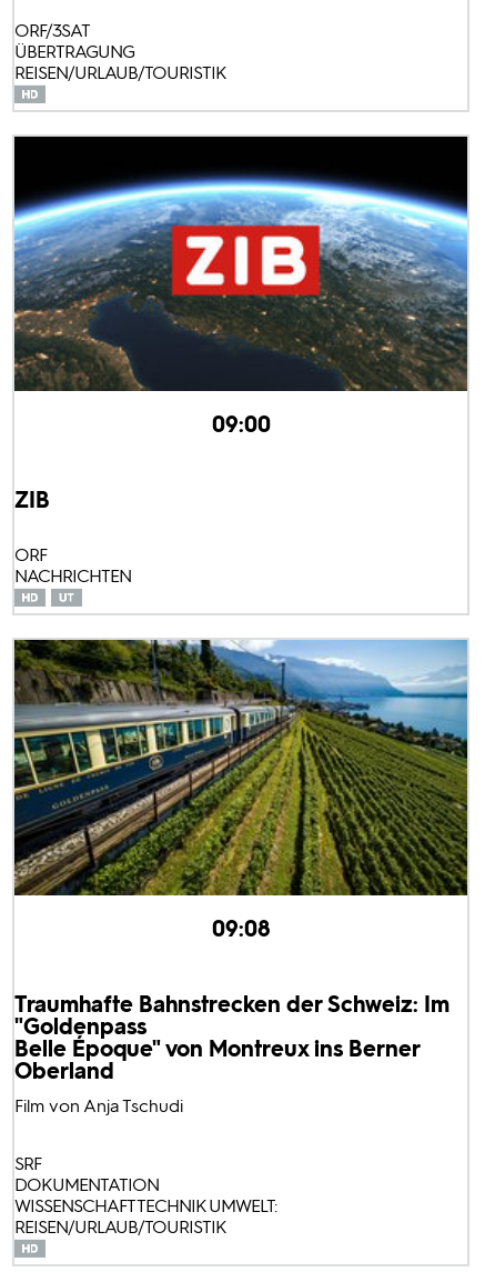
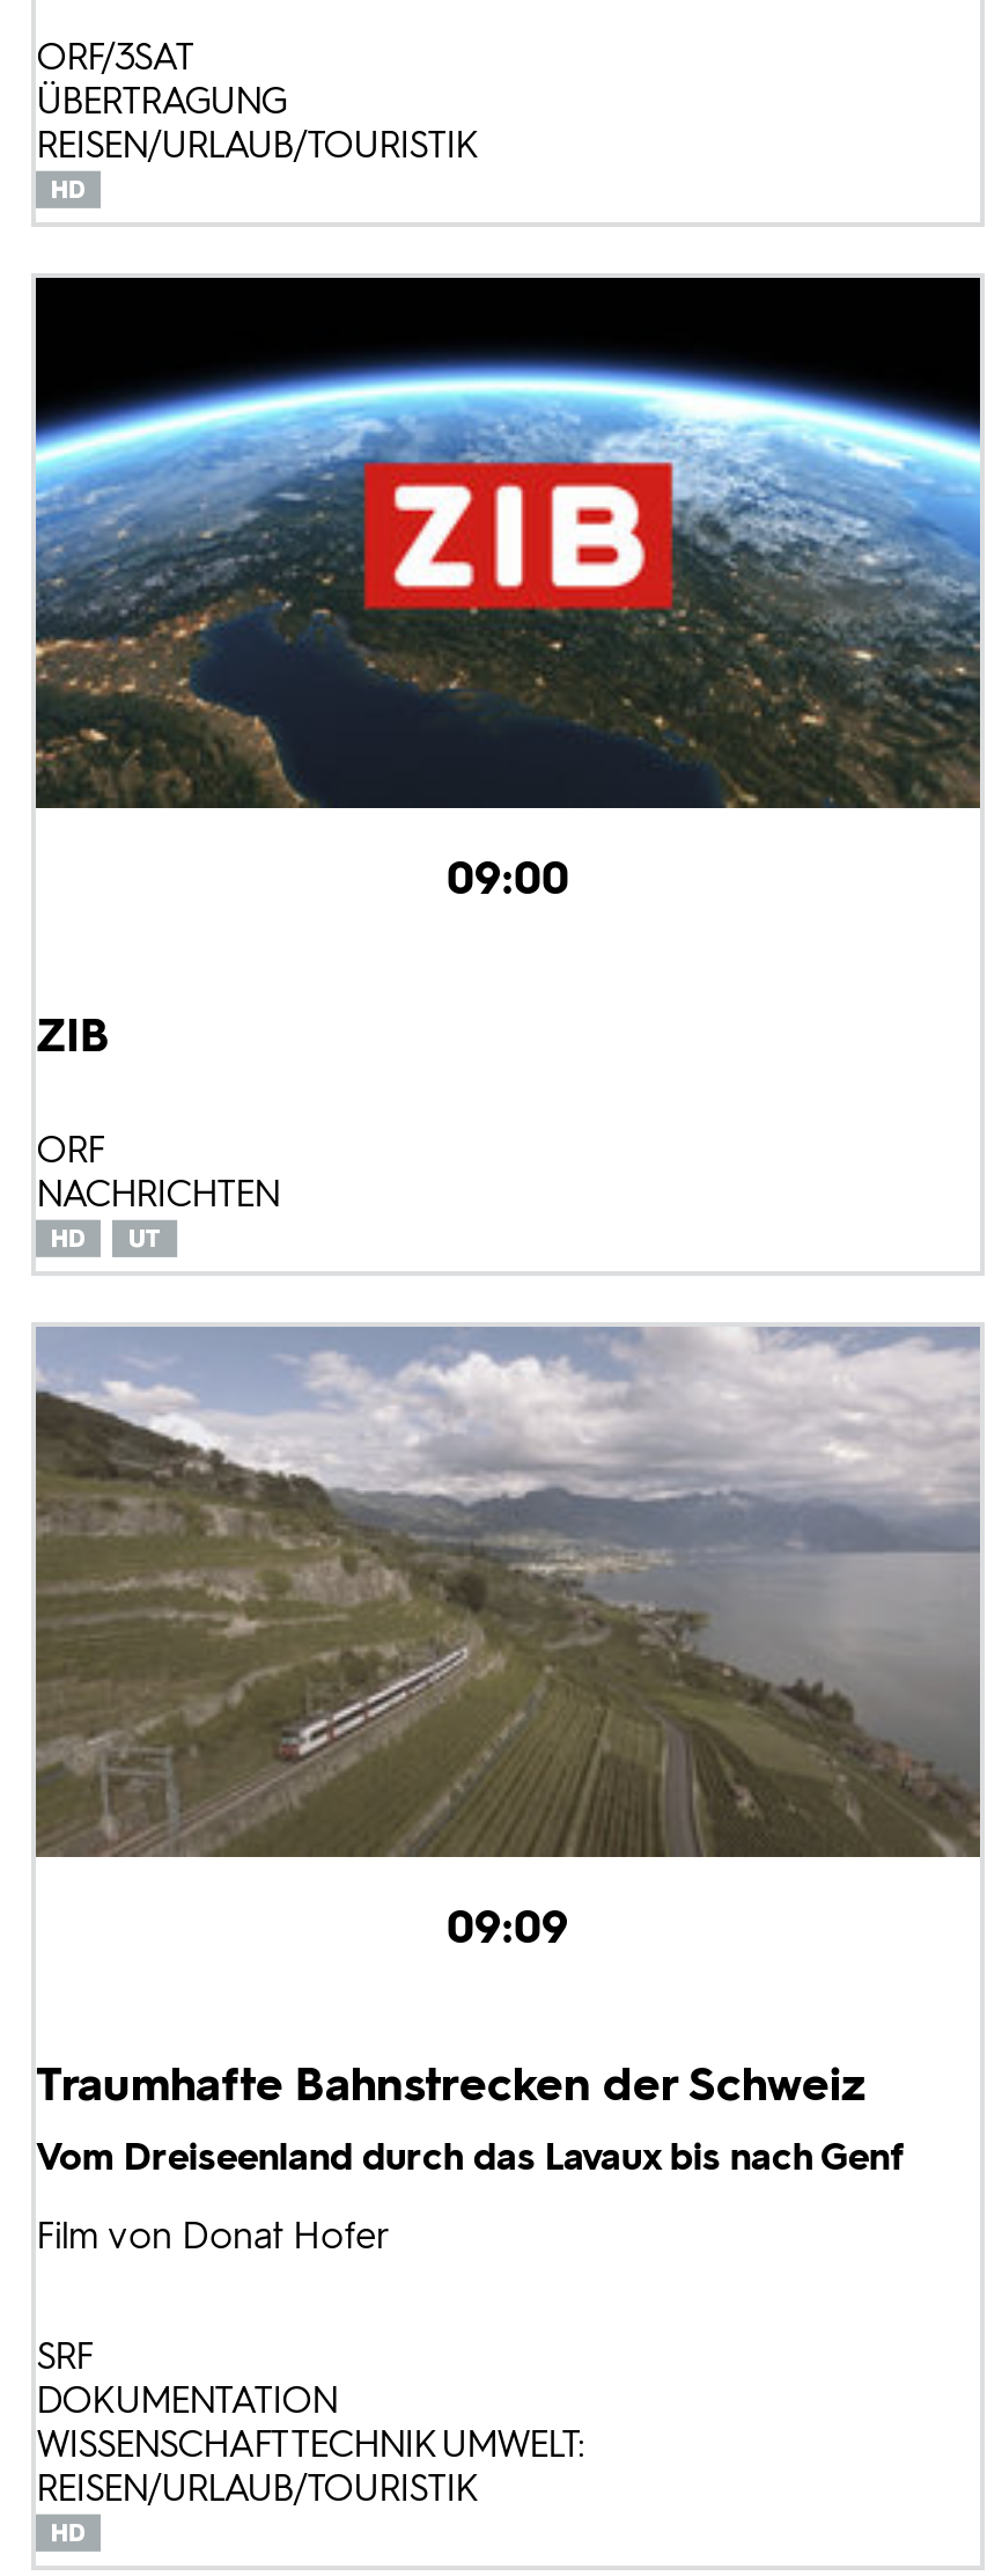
- [image]
- 09:08
- Traumhafte Bahnstrecken der Schweiz: Im
- "Goldenpass
- Belle Époque" von Montreux ins Berner
- Oberland
- Film von Anja Tschudi
+ [image]
+ 09:09
+ Traumhafte Bahnstrecken der Schweiz
+ Vom Dreiseenland durch das Lavaux bis nach Genf
+ Film von Donat Hofer
